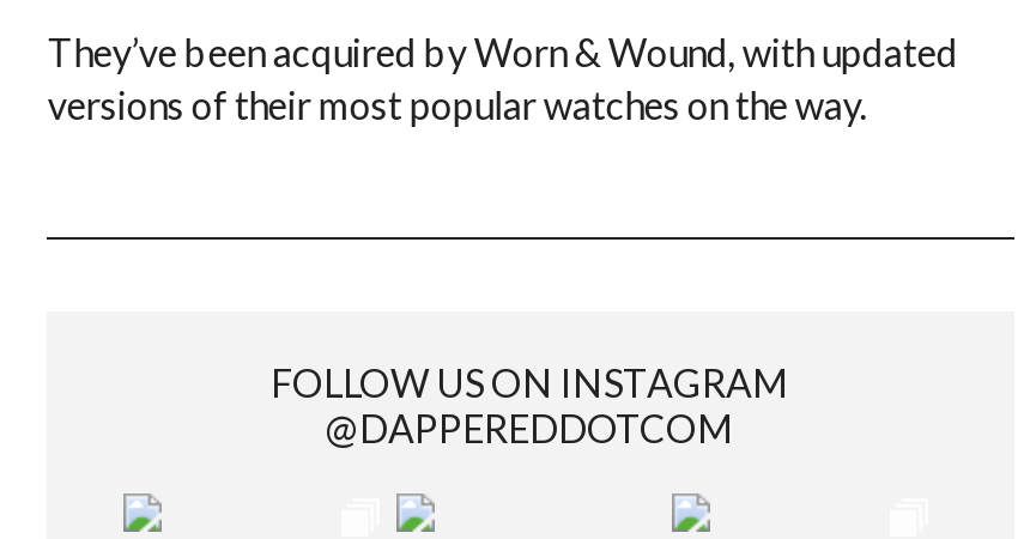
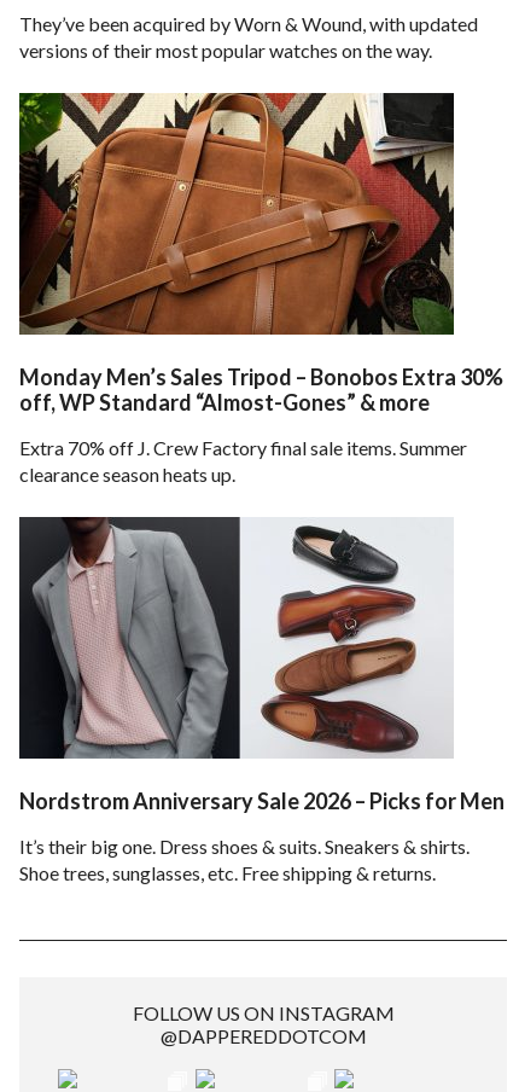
+ [image]
+ Monday Men’s Sales Tripod – Bonobos Extra 30%
+ off, WP Standard “Almost-Gones” & more
+ Extra 70% off J. Crew Factory final sale items. Summer
+ clearance season heats up.

+ [image]
+ Nordstrom Anniversary Sale 2026 – Picks for Men
+ It’s their big one. Dress shoes & suits. Sneakers & shirts.
+ Shoe trees, sunglasses, etc. Free shipping & returns.

+ [image]
